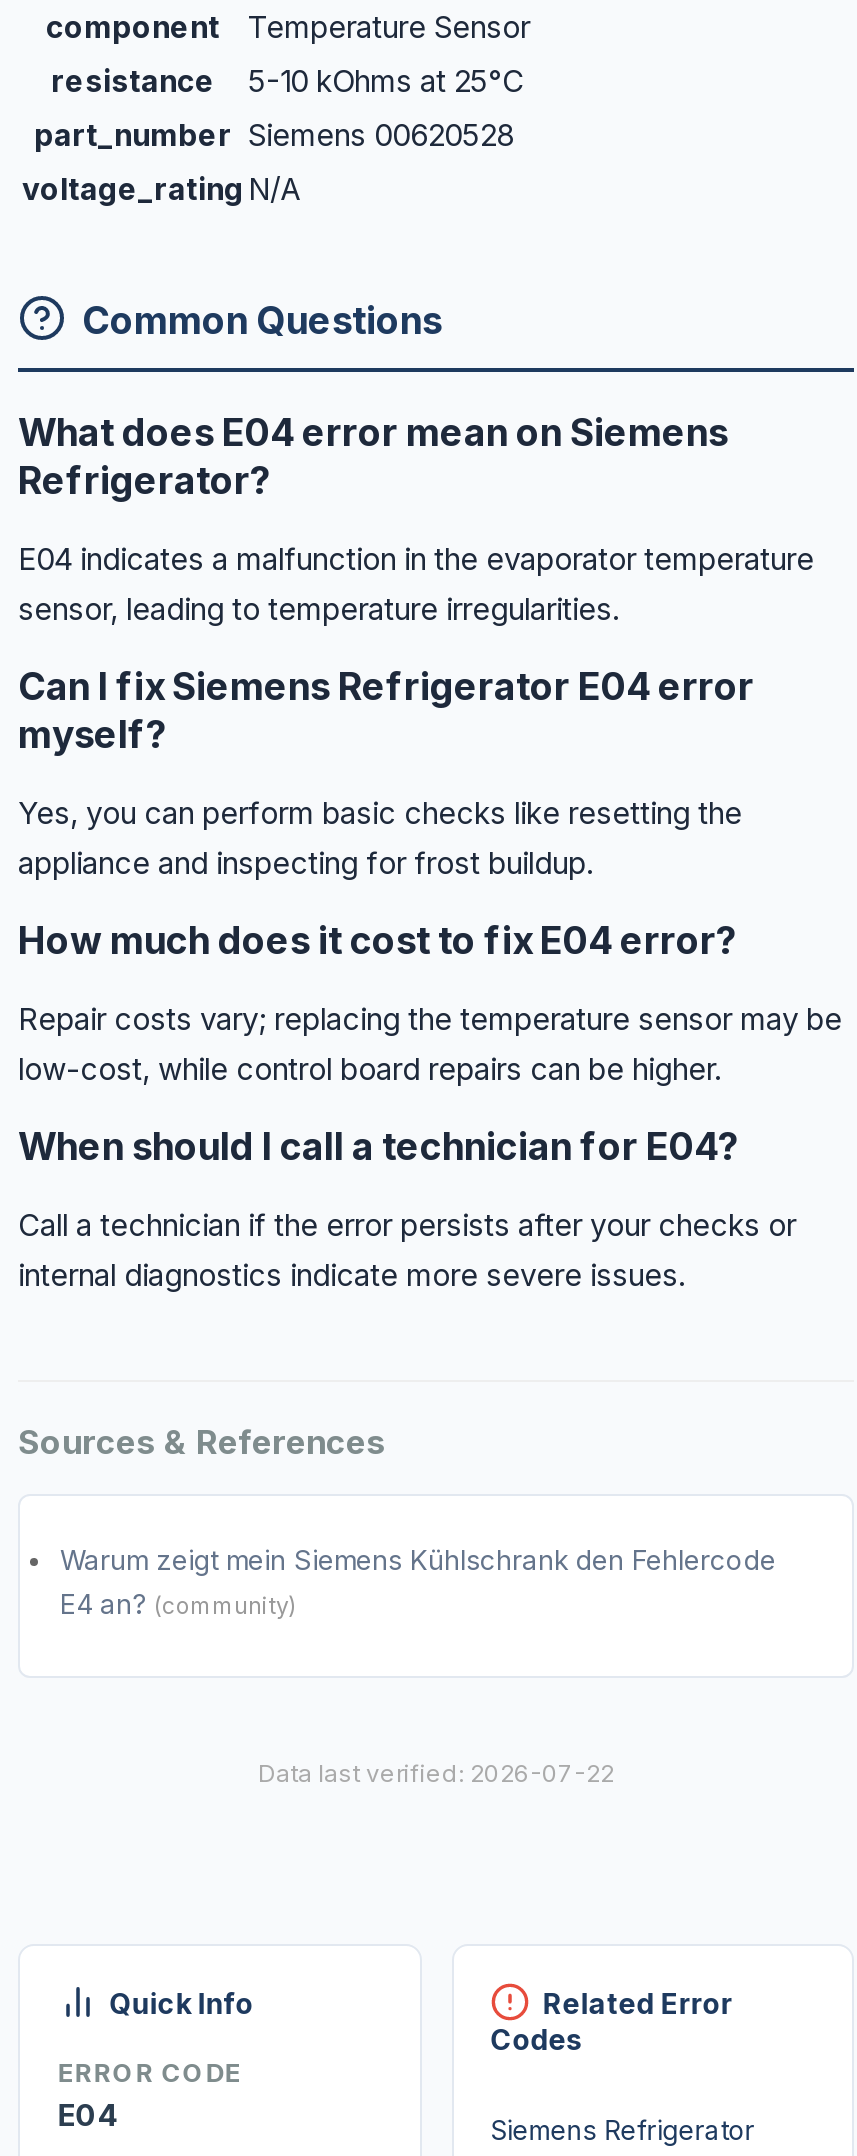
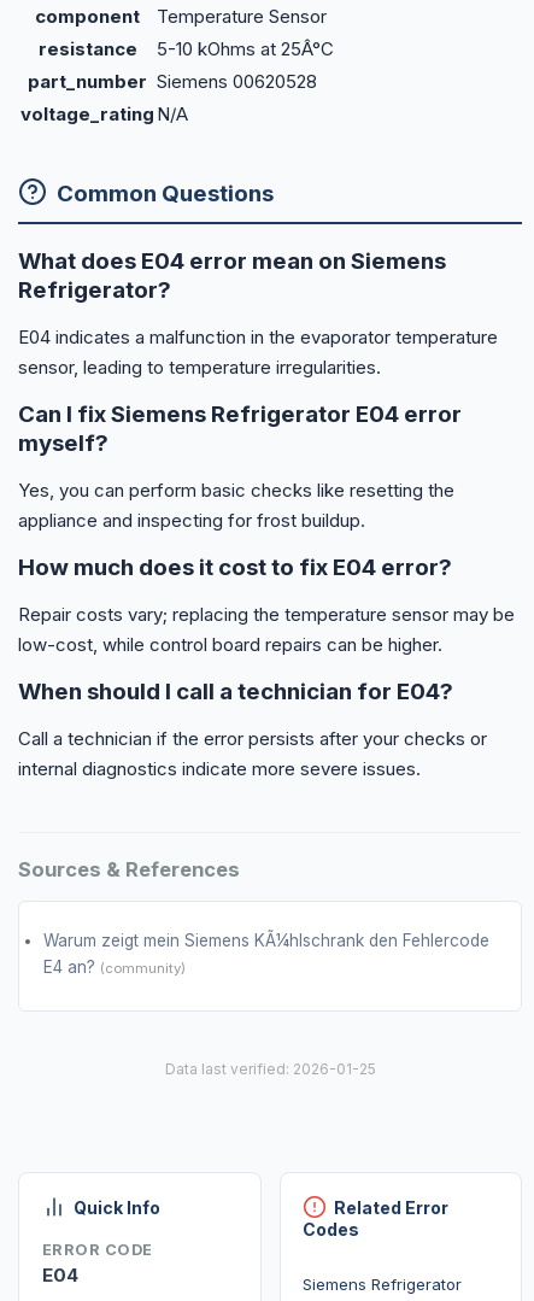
- resistance 5-10 kOhms at 25°C
+ resistance 5-10 kOhms at 25Â°C

- Warum zeigt mein Siemens Kühlschrank den Fehlercode
+ Warum zeigt mein Siemens KÃ¼hlschrank den Fehlercode

- Data last verified: 2026-07-22
+ Data last verified: 2026-01-25
